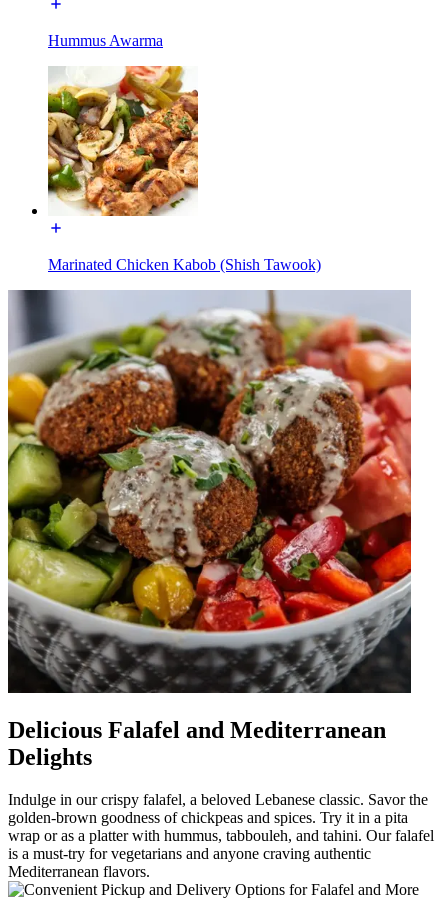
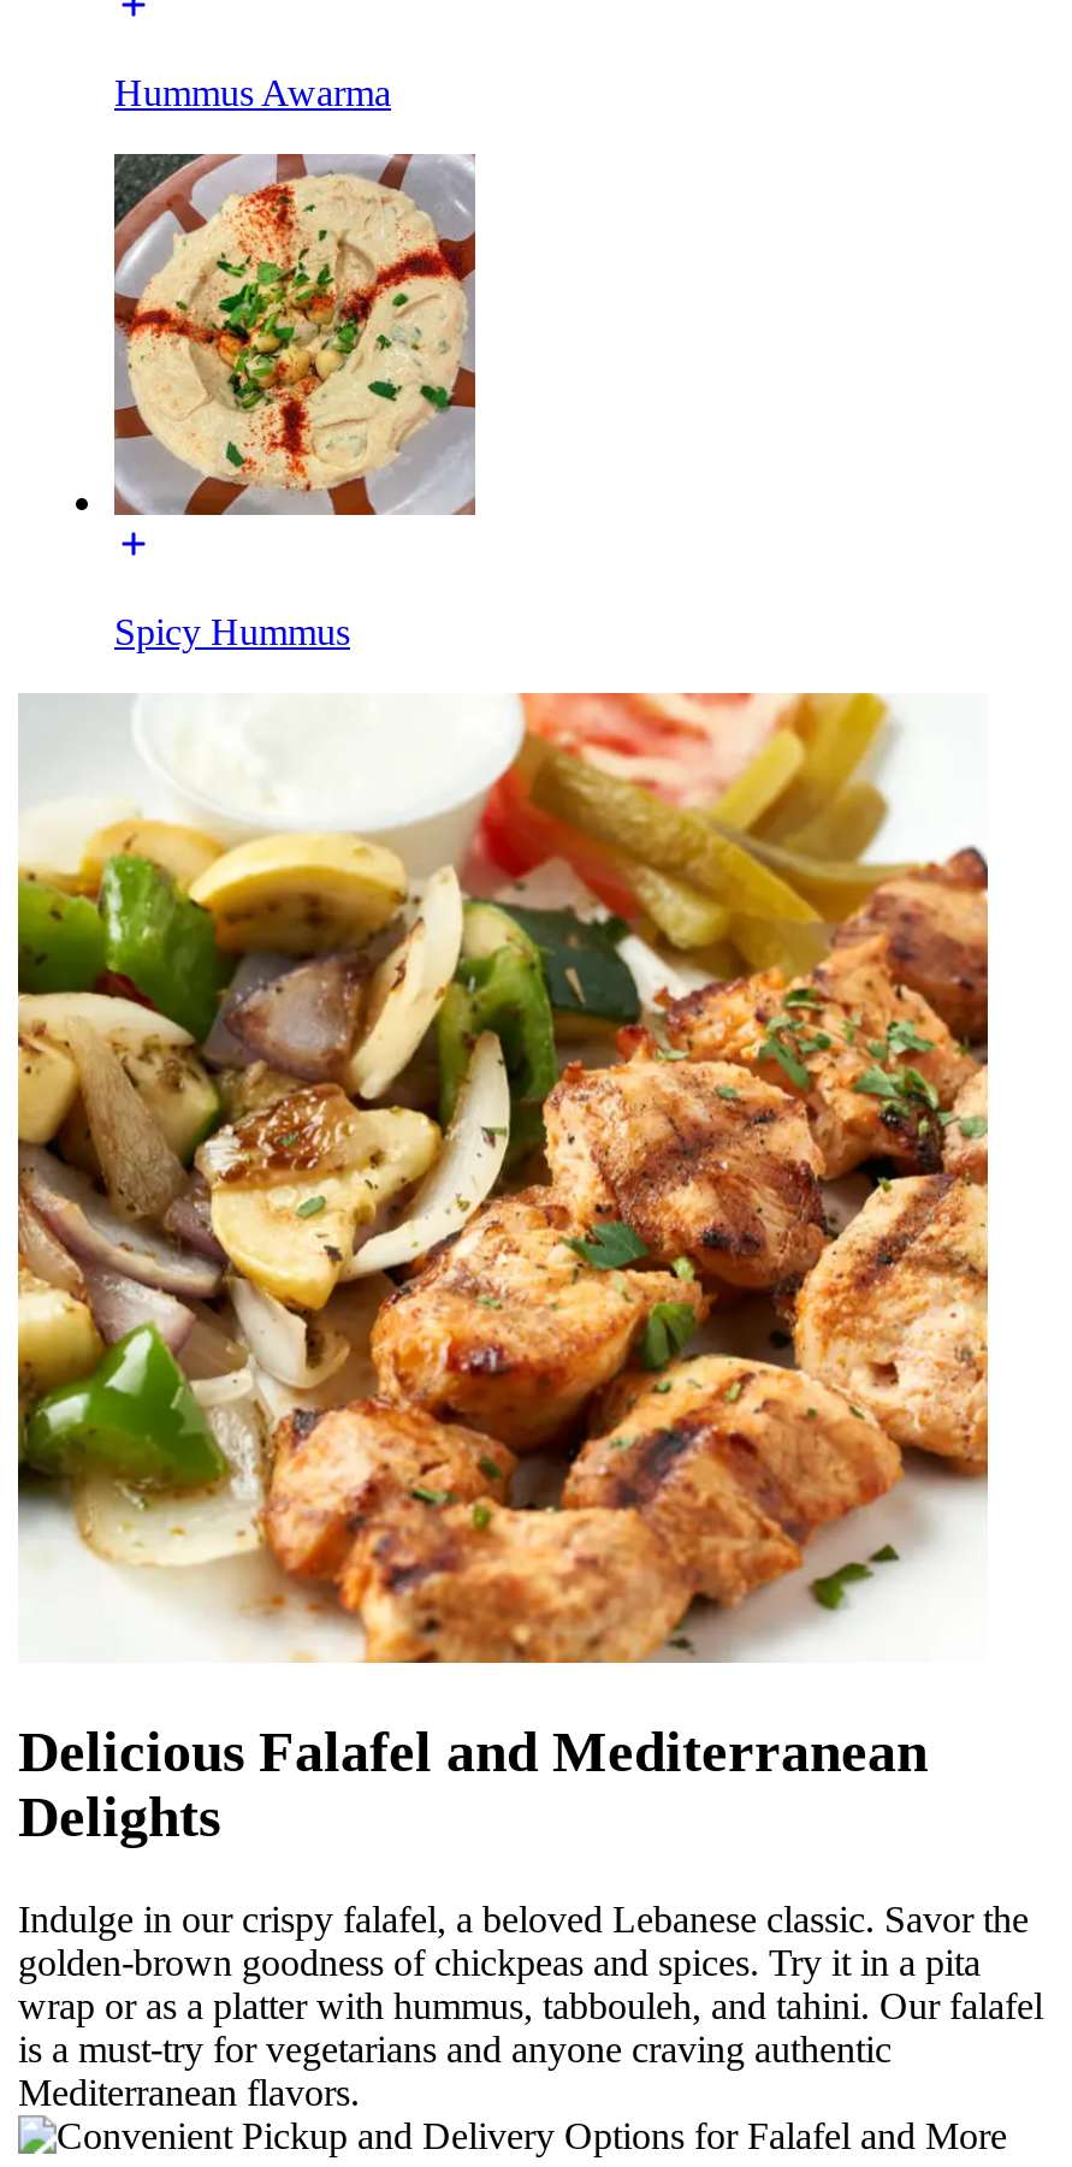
- [image]
- Marinated Chicken Kabob (Shish Tawook)
+ [image]
+ Spicy Hummus

- [image]
+ [image]
